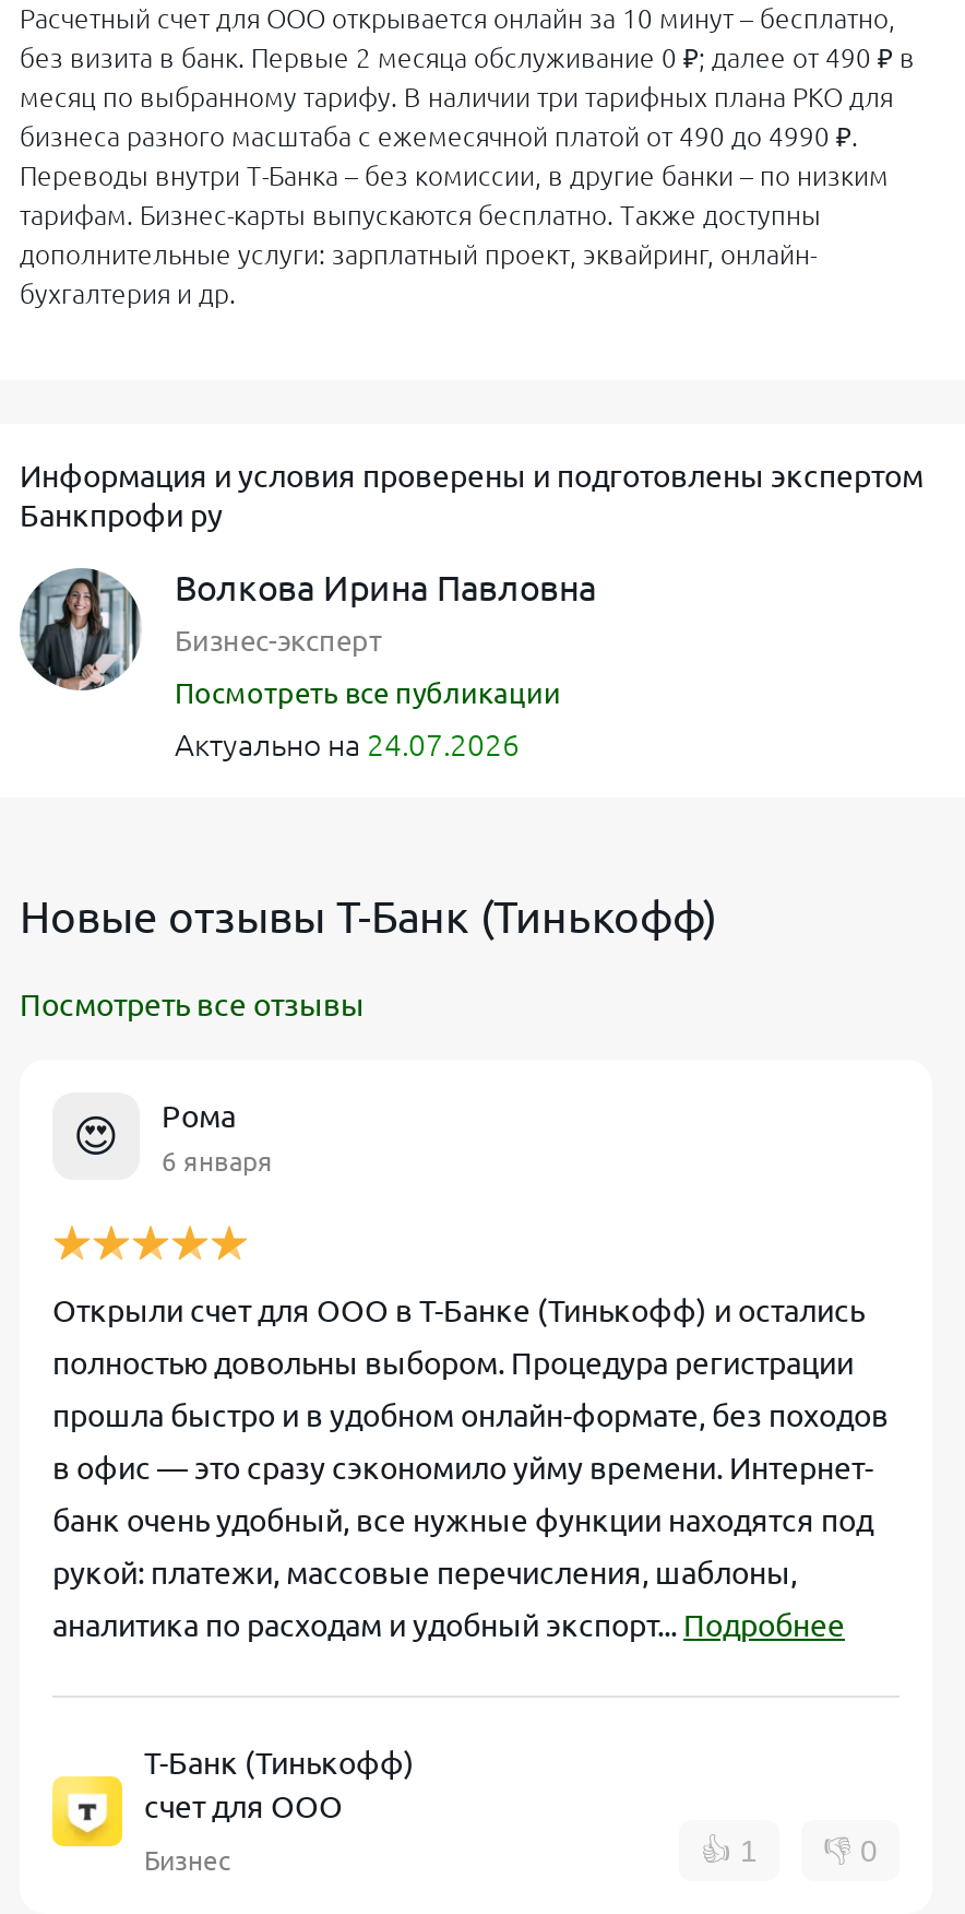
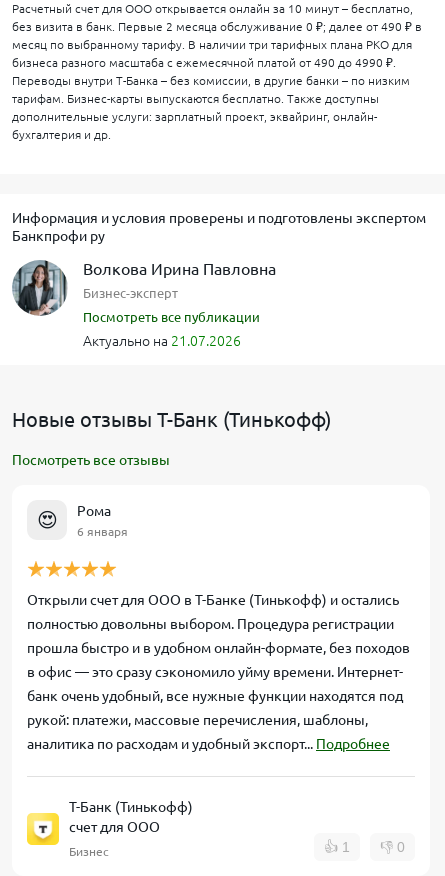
- Актуально на 24.07.2026
+ Актуально на 21.07.2026
